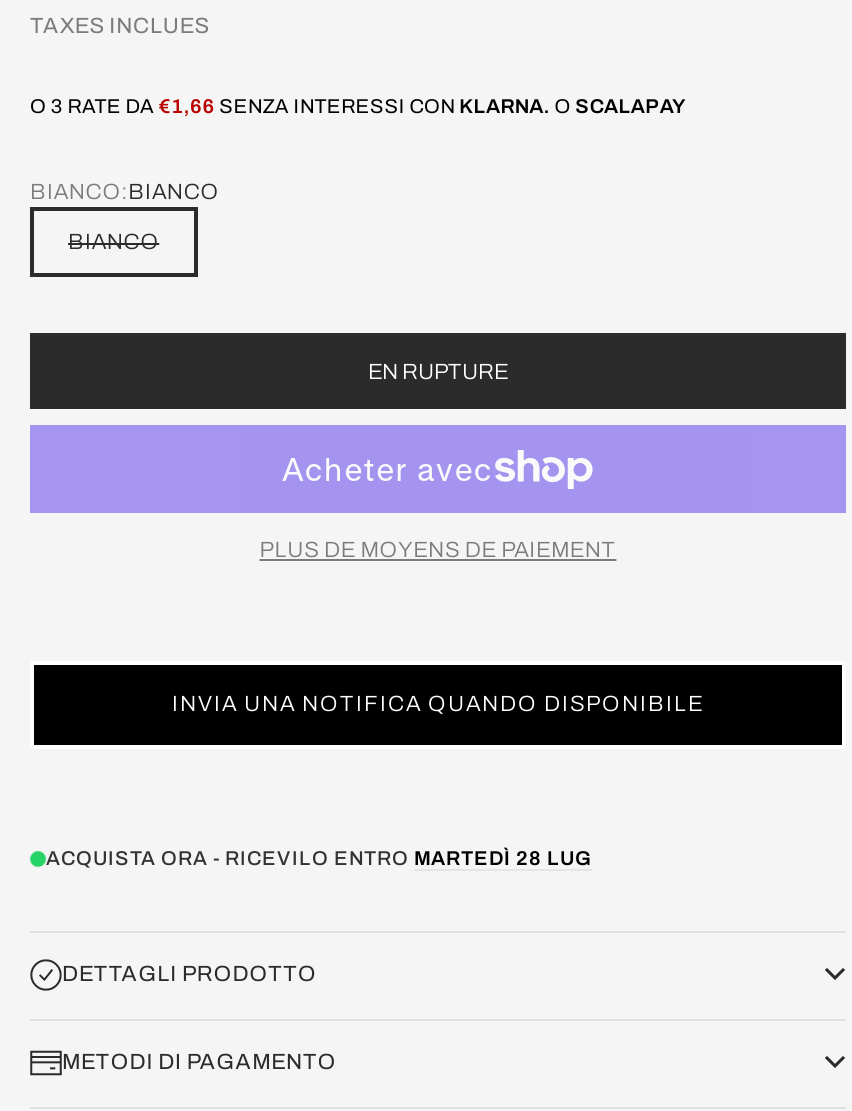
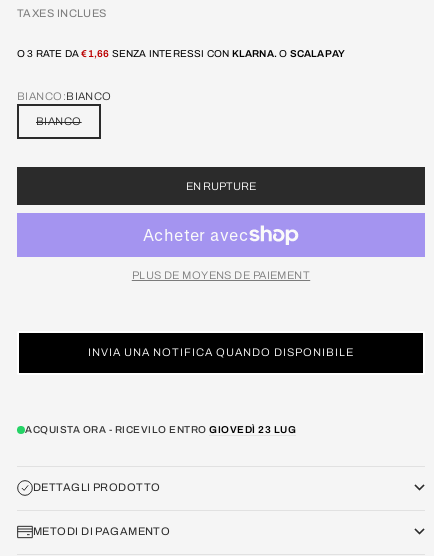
- ACQUISTA ORA - RICEVILO ENTRO MARTEDÌ 28 LUG
+ ACQUISTA ORA - RICEVILO ENTRO GIOVEDÌ 23 LUG
